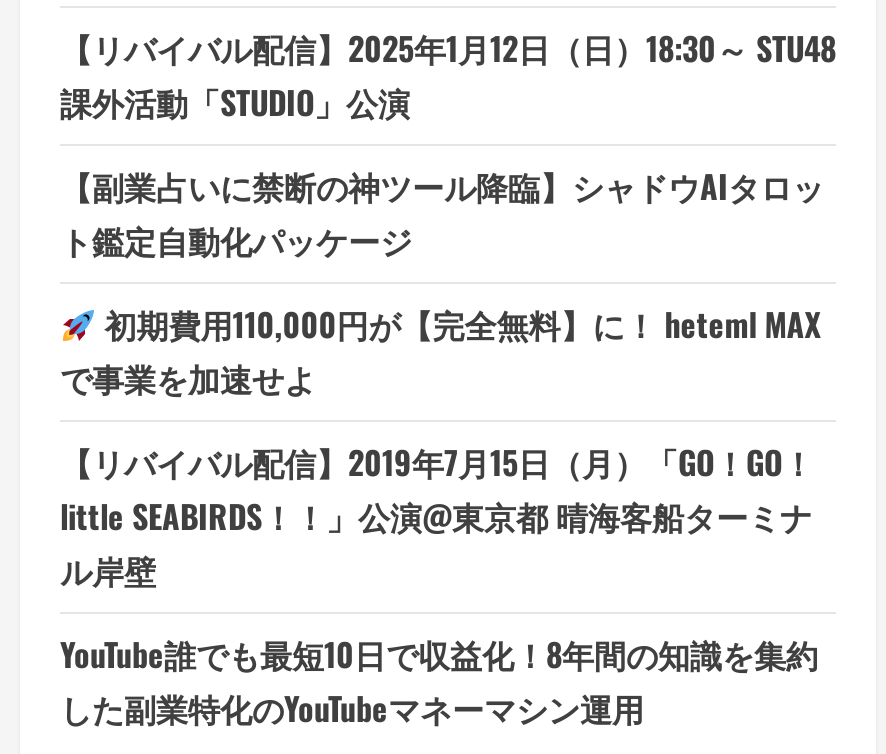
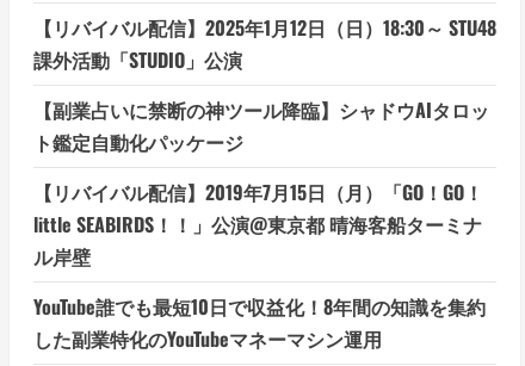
- 初期費用110,000円が【完全無料】に！ heteml MAX
- で事業を加速せよ
